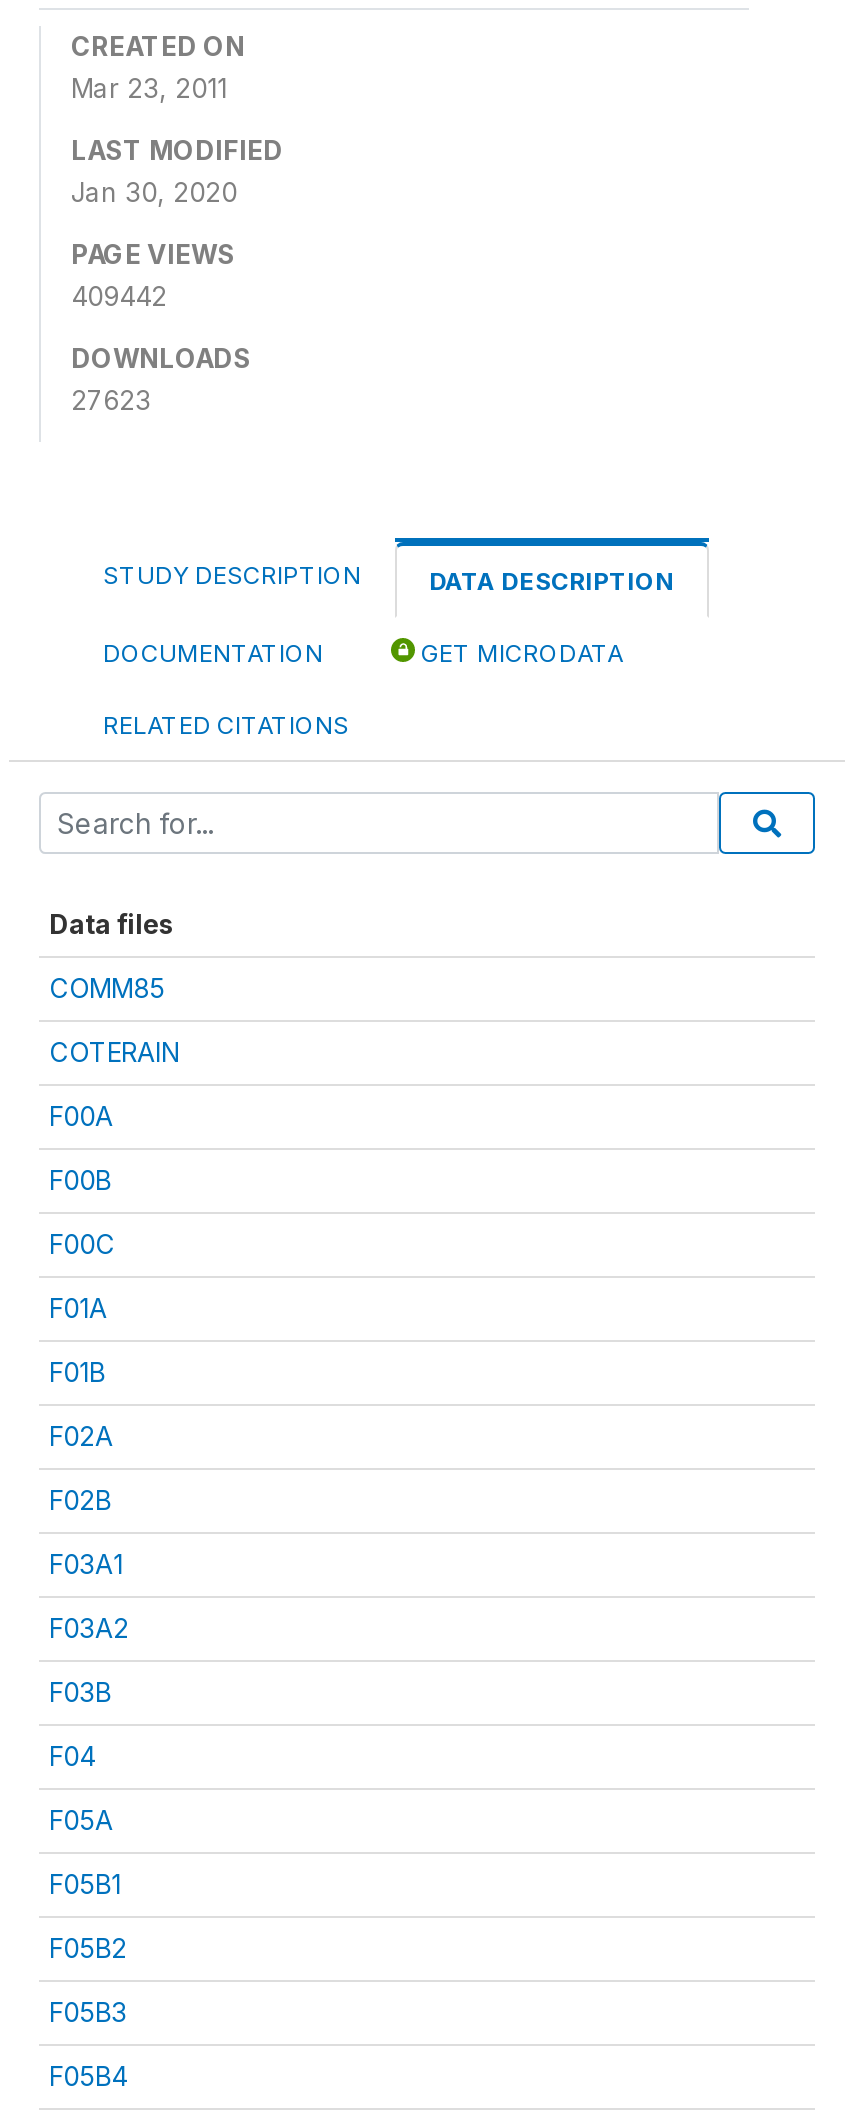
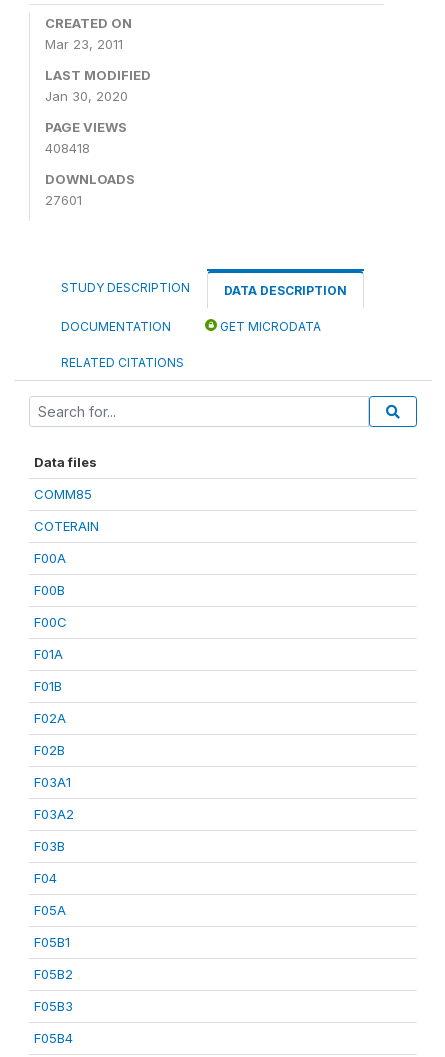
- 409442
+ 408418

- 27623
+ 27601
